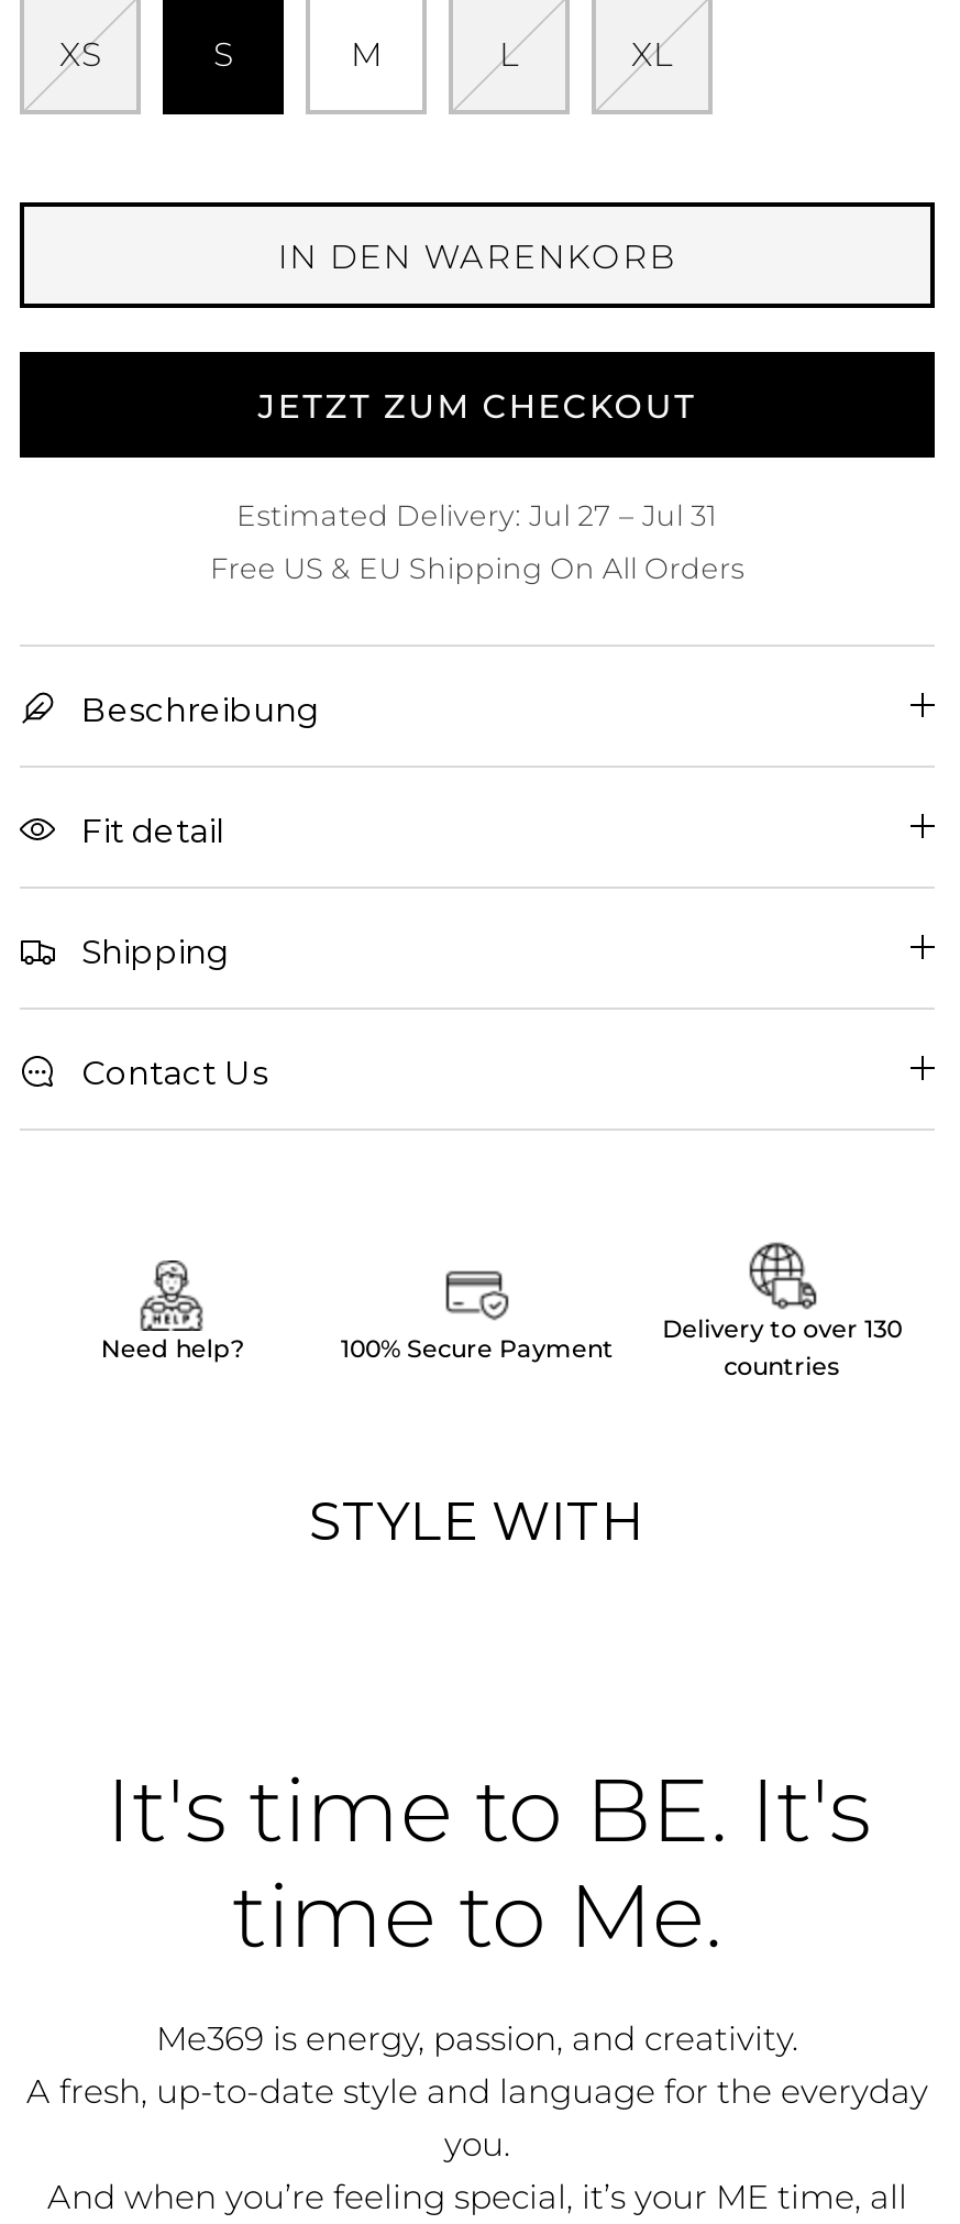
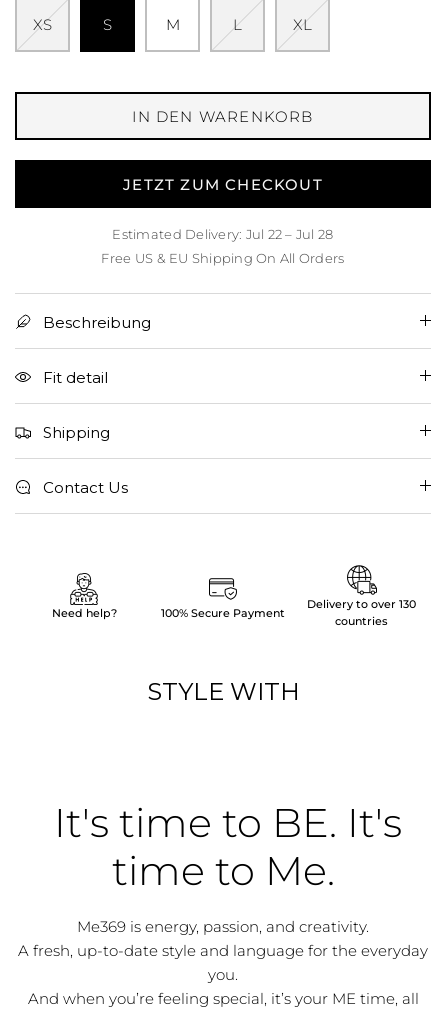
- Estimated Delivery: Jul 27 – Jul 31
+ Estimated Delivery: Jul 22 – Jul 28
